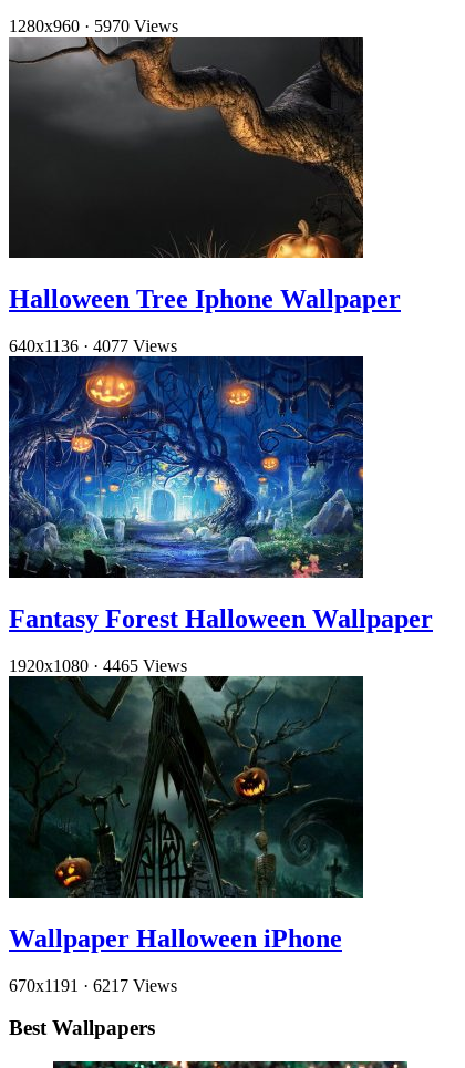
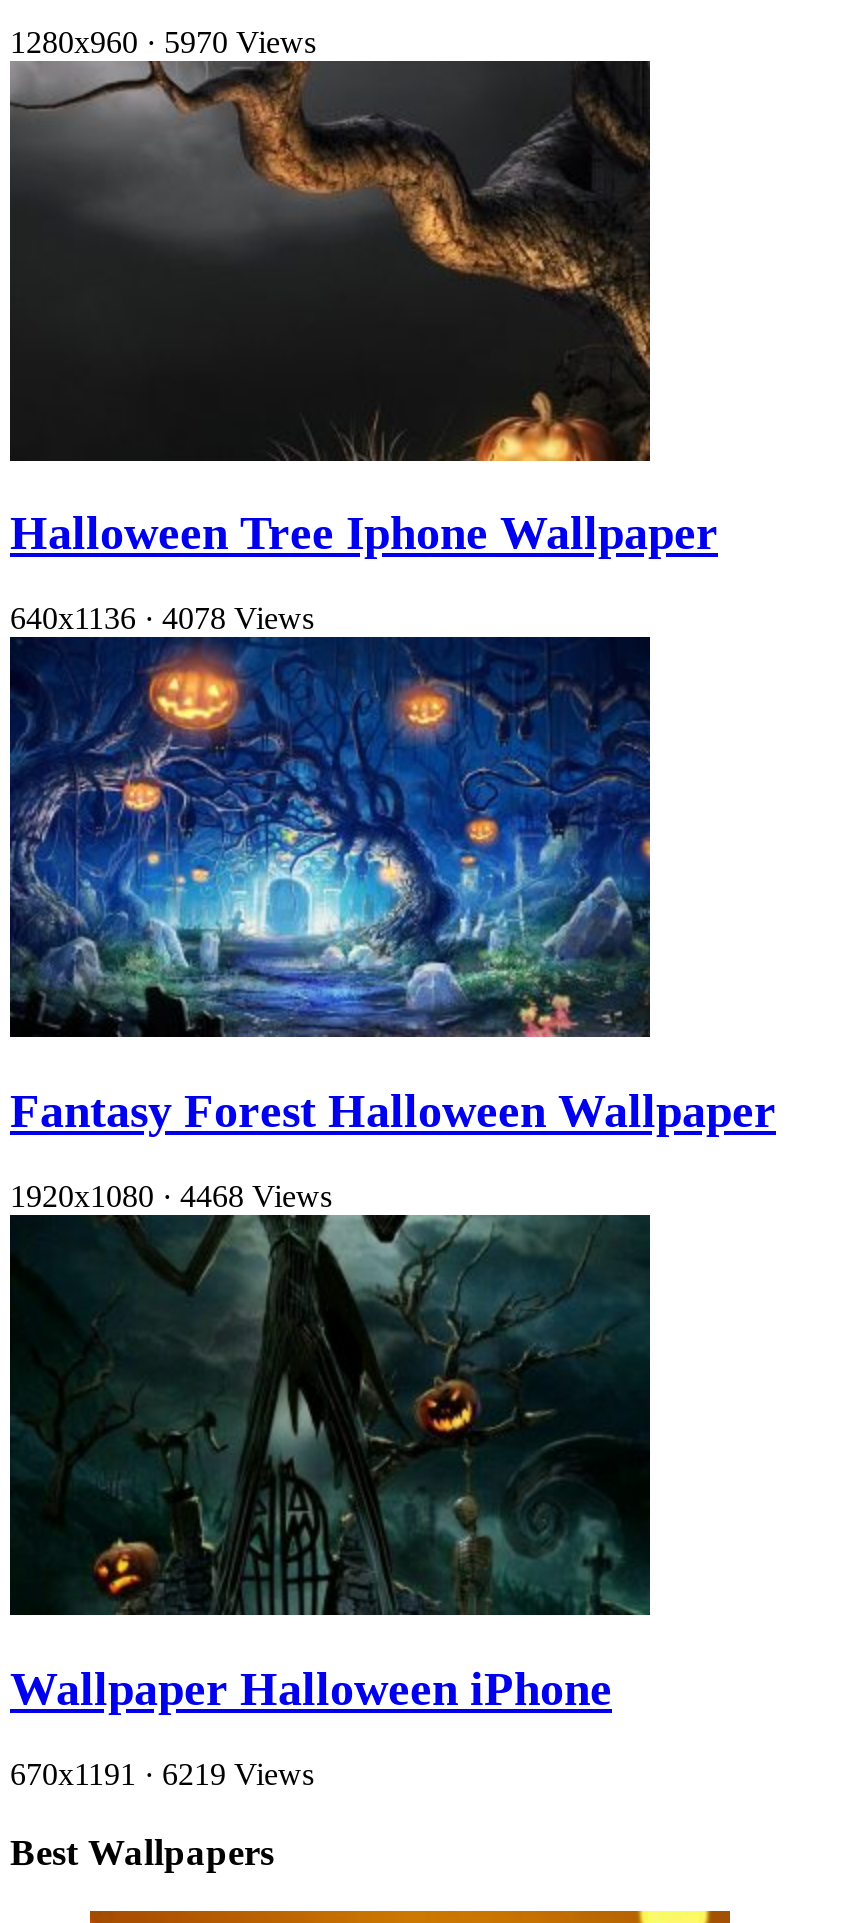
- 640x1136 · 4077 Views
+ 640x1136 · 4078 Views

- 1920x1080 · 4465 Views
+ 1920x1080 · 4468 Views

- 670x1191 · 6217 Views
+ 670x1191 · 6219 Views
